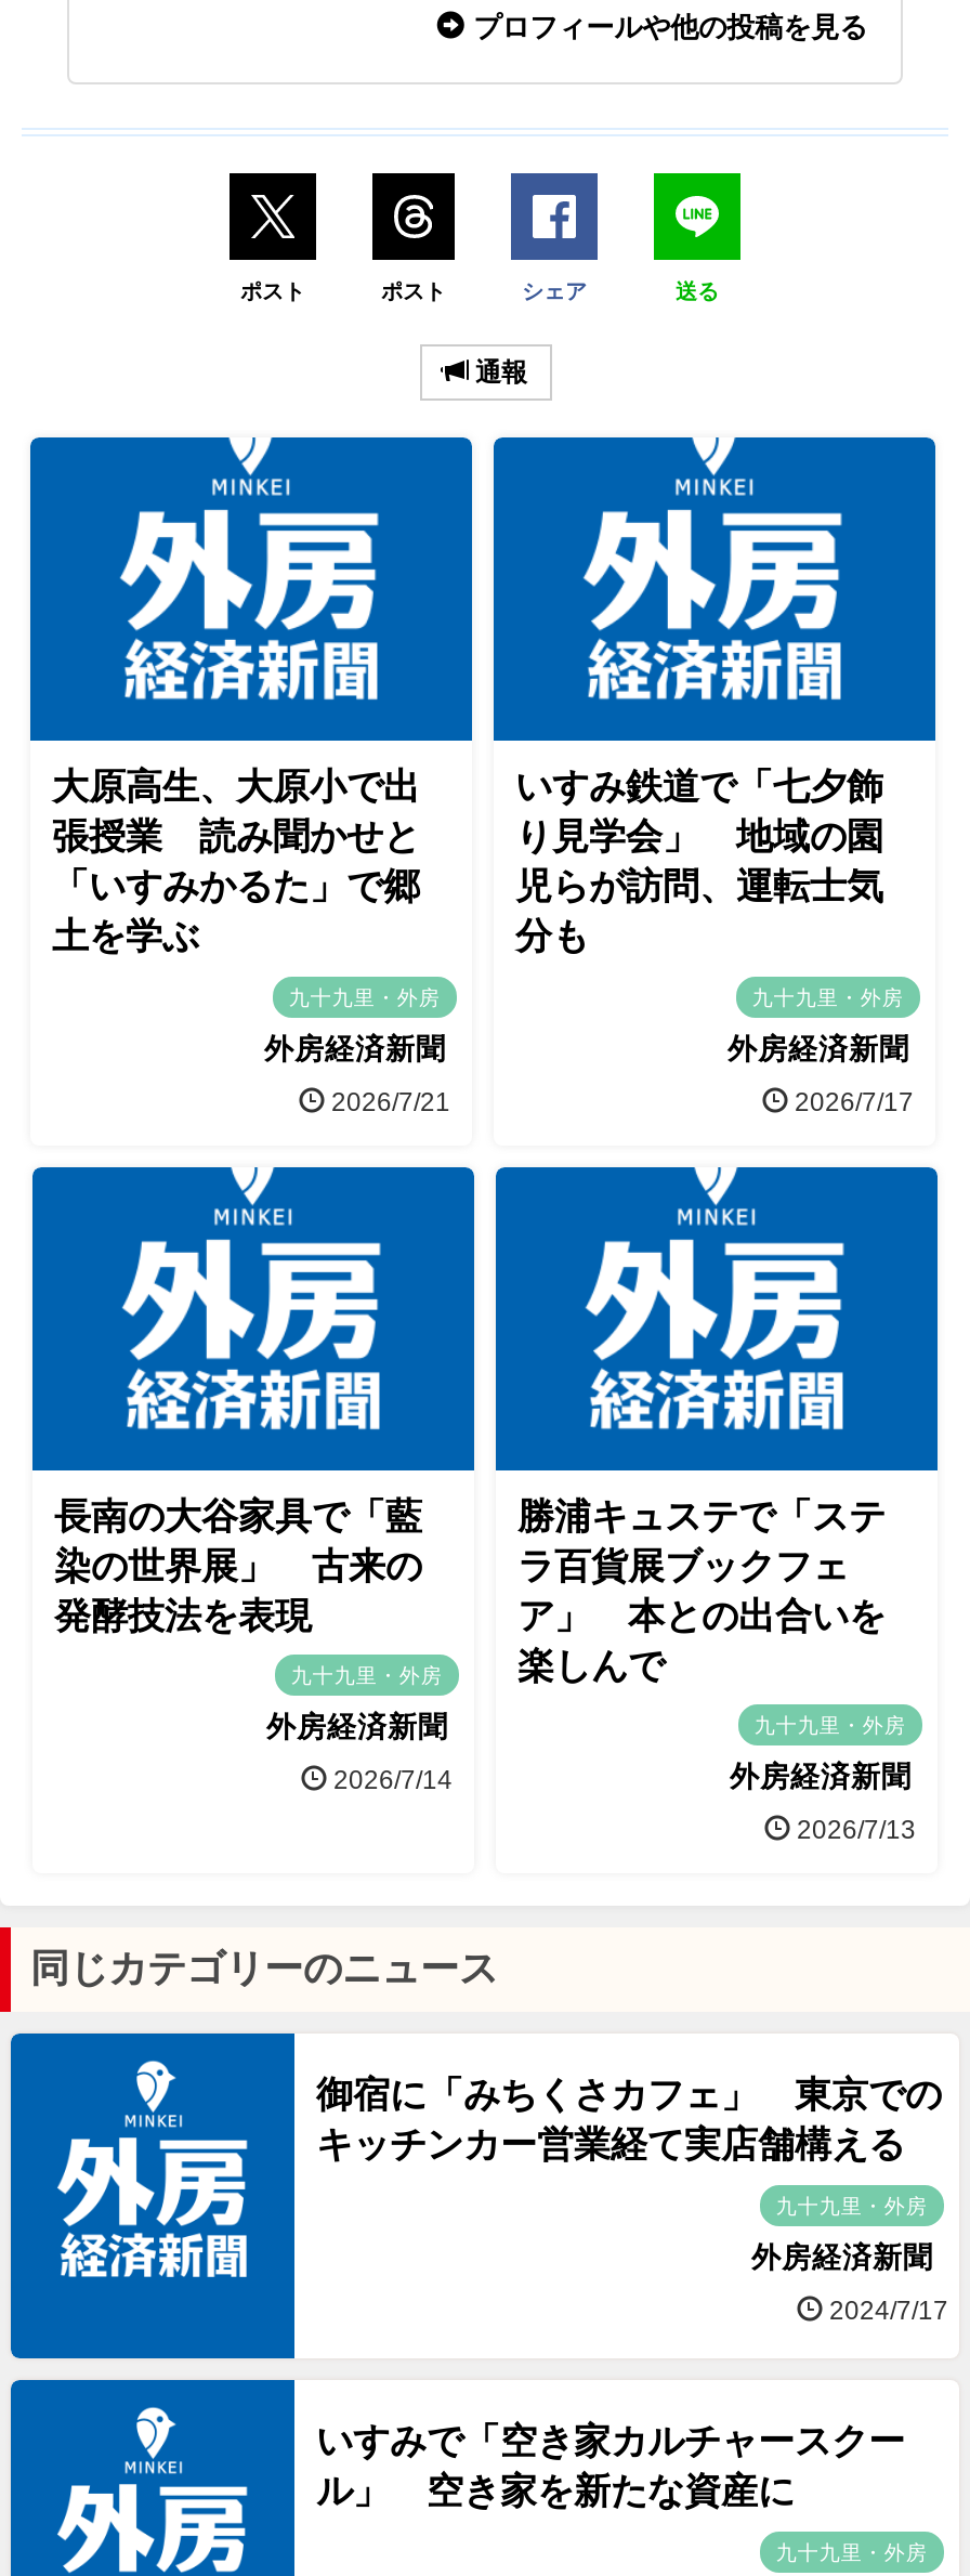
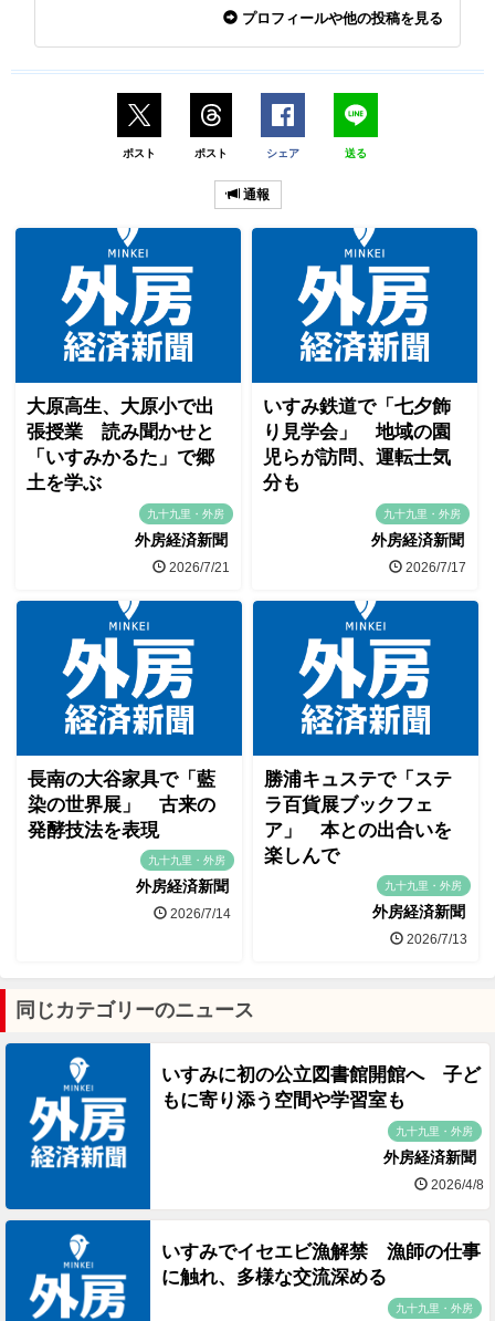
- 御宿に「みちくさカフェ」 東京での
- キッチンカー営業経て実店舗構える
+ いすみに初の公立図書館開館へ 子ど
+ もに寄り添う空間や学習室も

- 2024/7/17
+ 2026/4/8

- いすみで「空き家カルチャースクー
- ル」 空き家を新たな資産に
+ いすみでイセエビ漁解禁 漁師の仕事
+ に触れ、多様な交流深める
